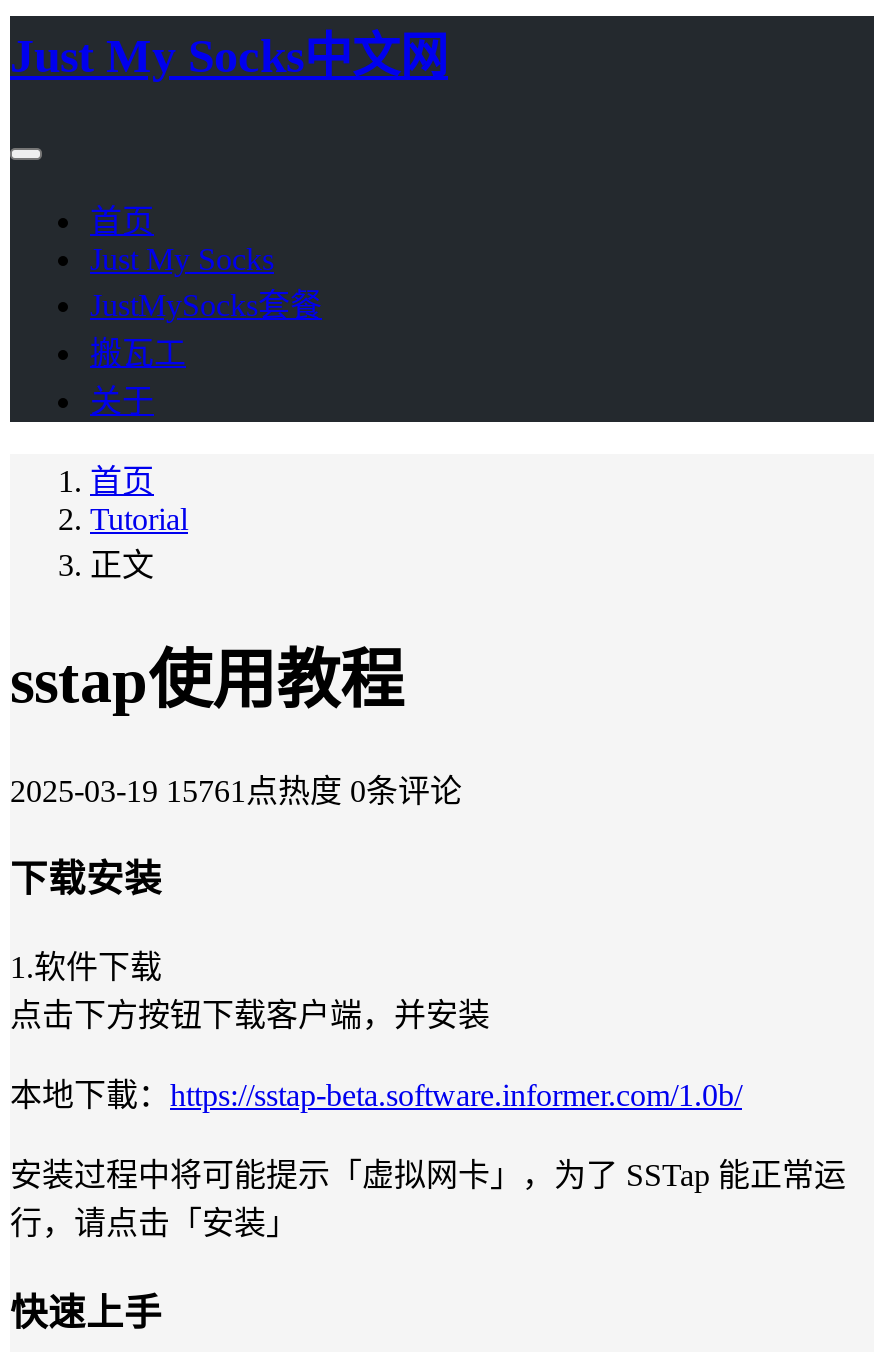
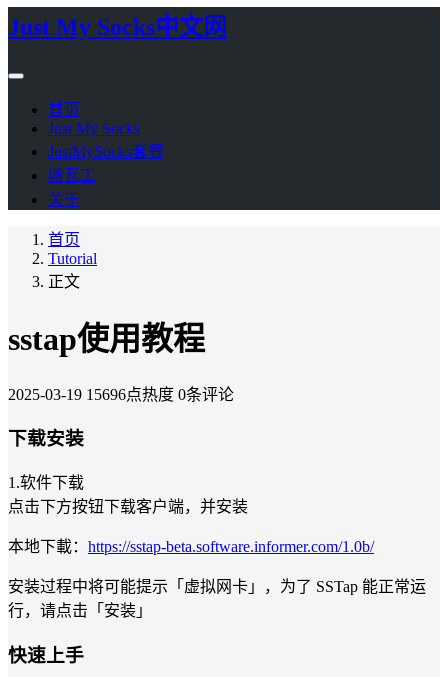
- 2025-03-19 15761点热度 0条评论
+ 2025-03-19 15696点热度 0条评论
